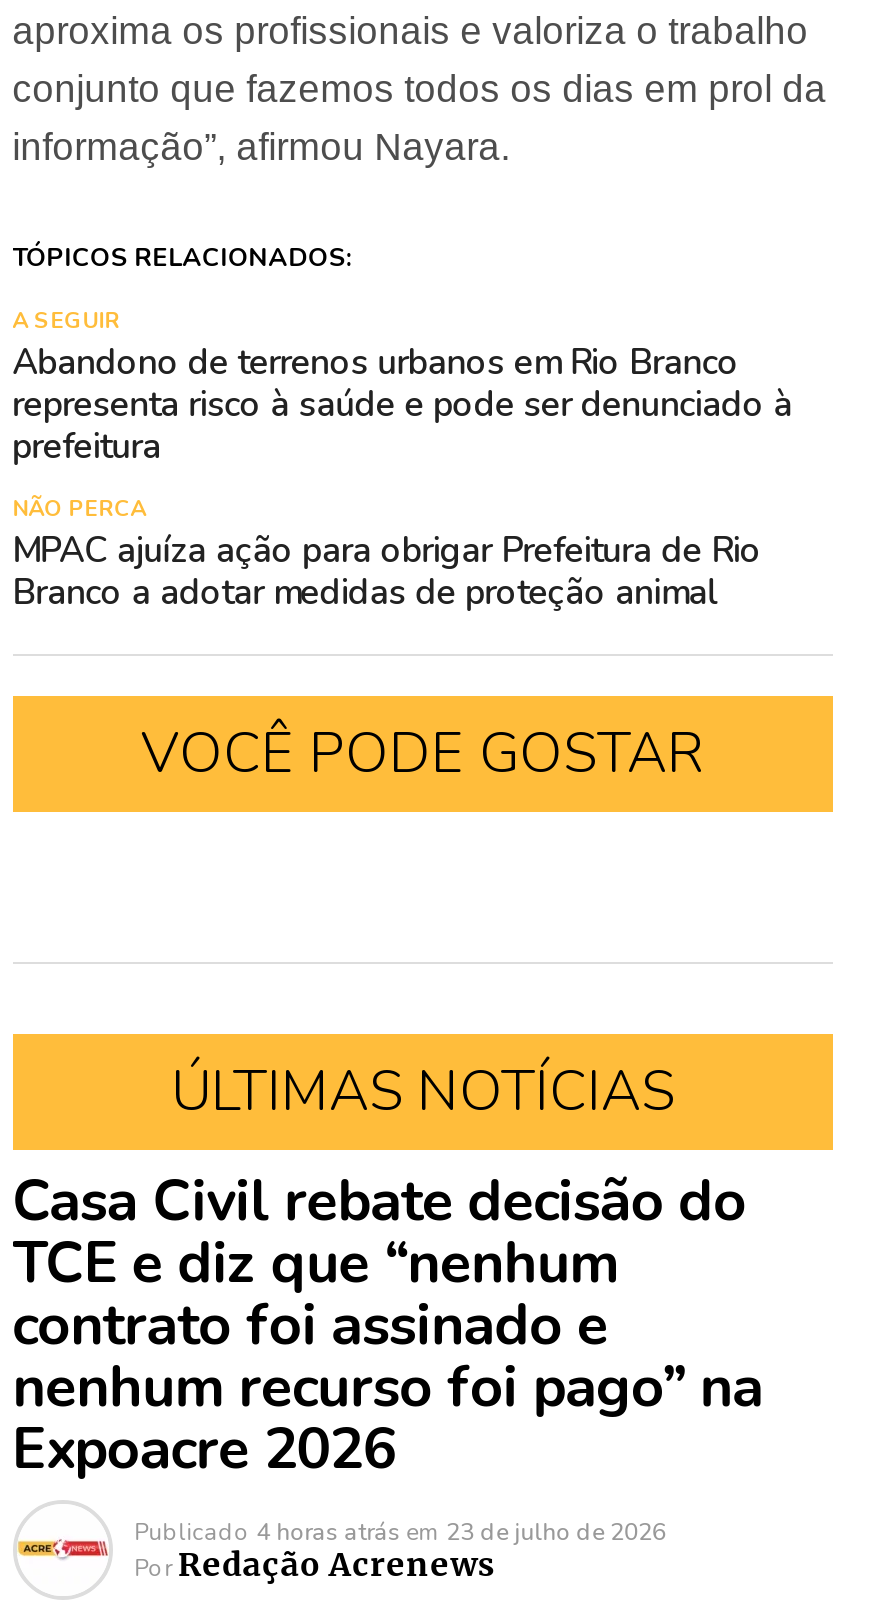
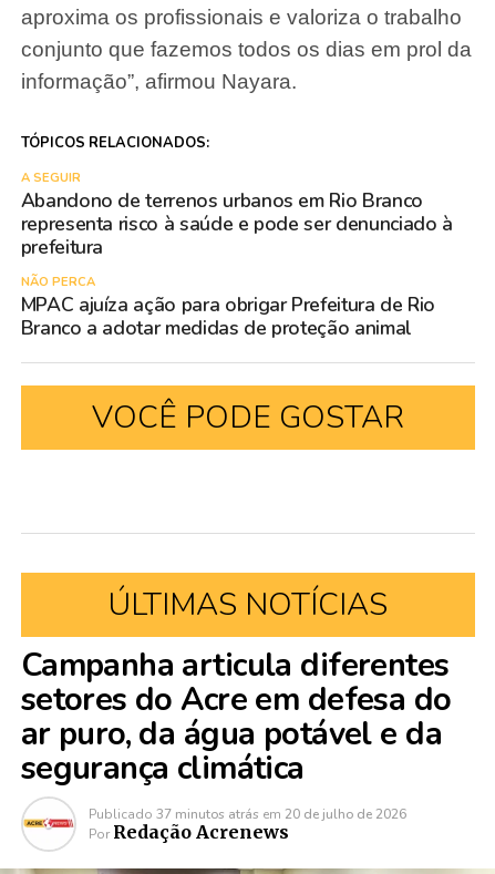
- Casa Civil rebate decisão do
- TCE e diz que “nenhum
- contrato foi assinado e
- nenhum recurso foi pago” na
- Expoacre 2026
- Publicado 4 horas atrás em 23 de julho de 2026
+ Campanha articula diferentes
+ setores do Acre em defesa do
+ ar puro, da água potável e da
+ segurança climática
+ Publicado 37 minutos atrás em 20 de julho de 2026
